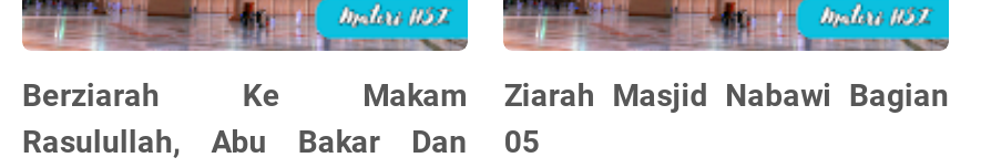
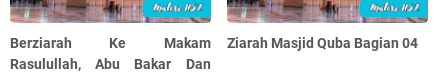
- Ziarah Masjid Nabawi Bagian
- 05
+ Ziarah Masjid Quba Bagian 04
